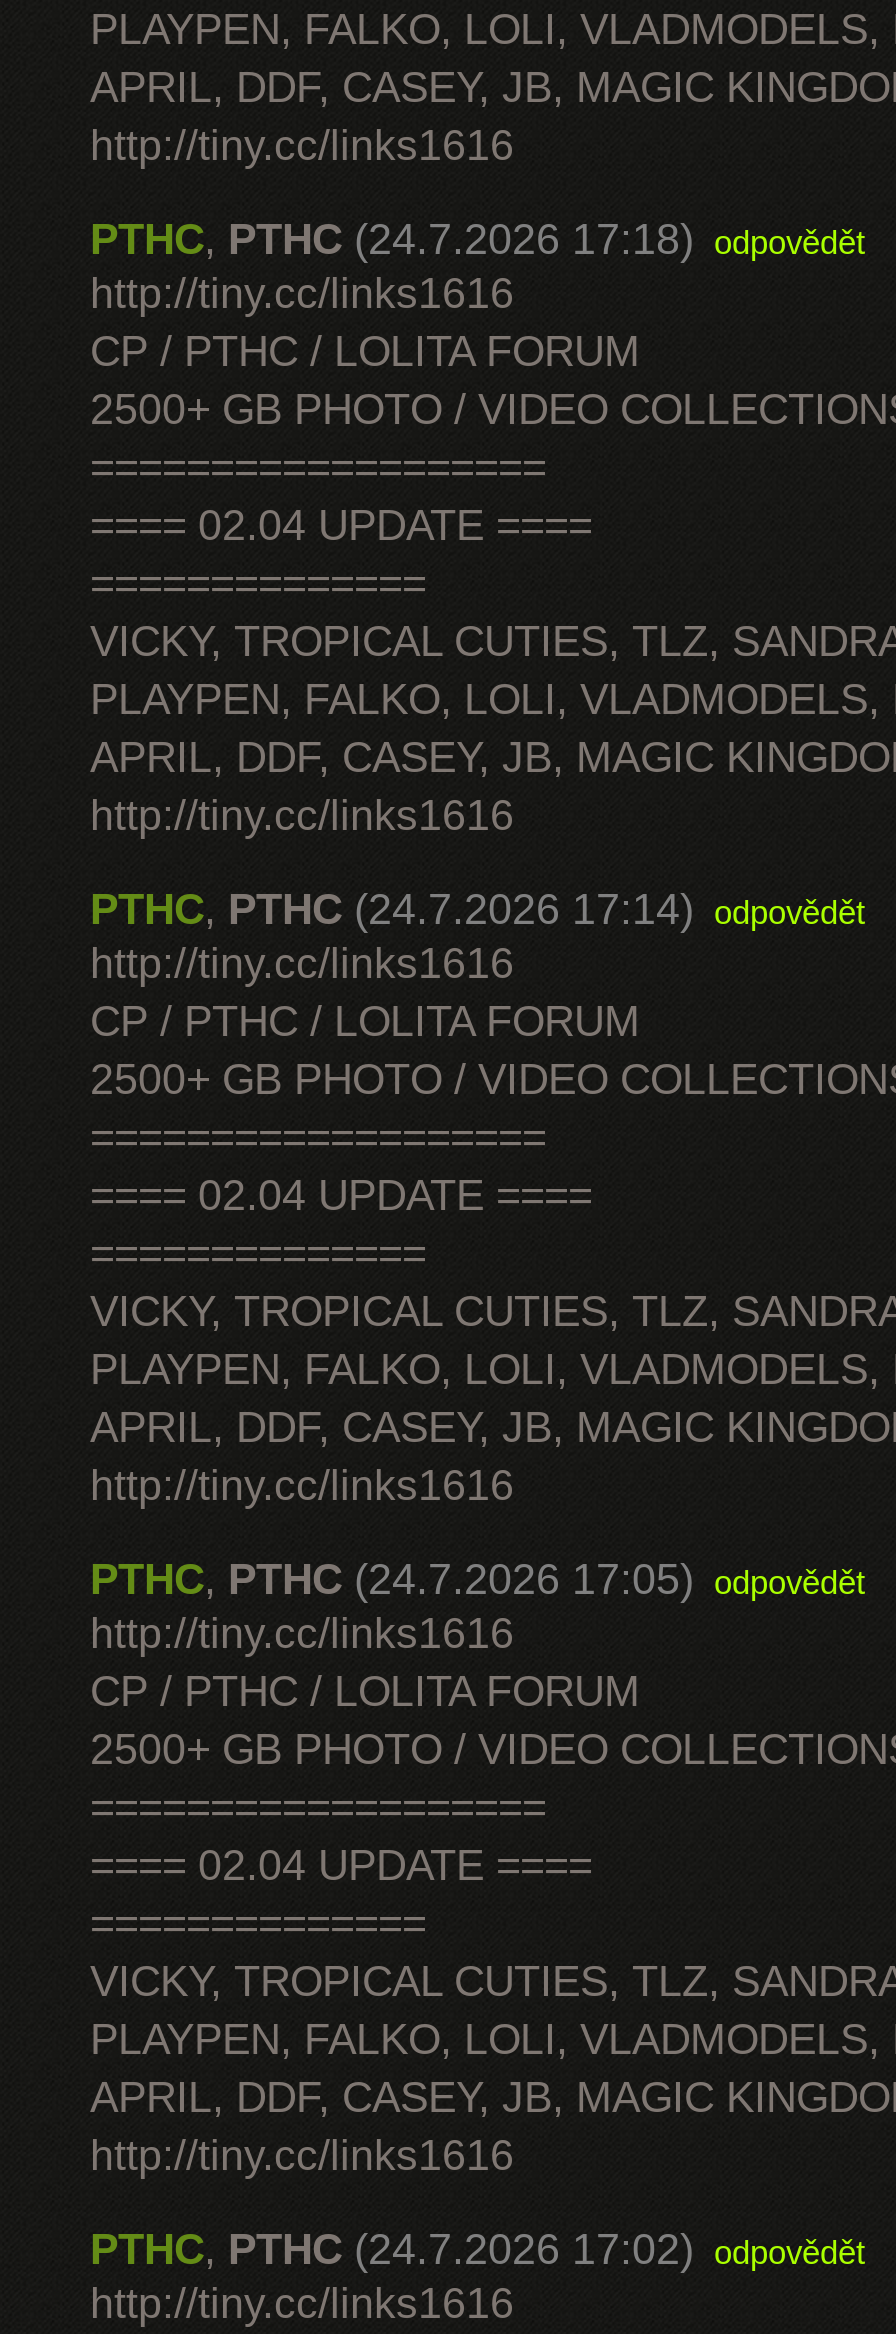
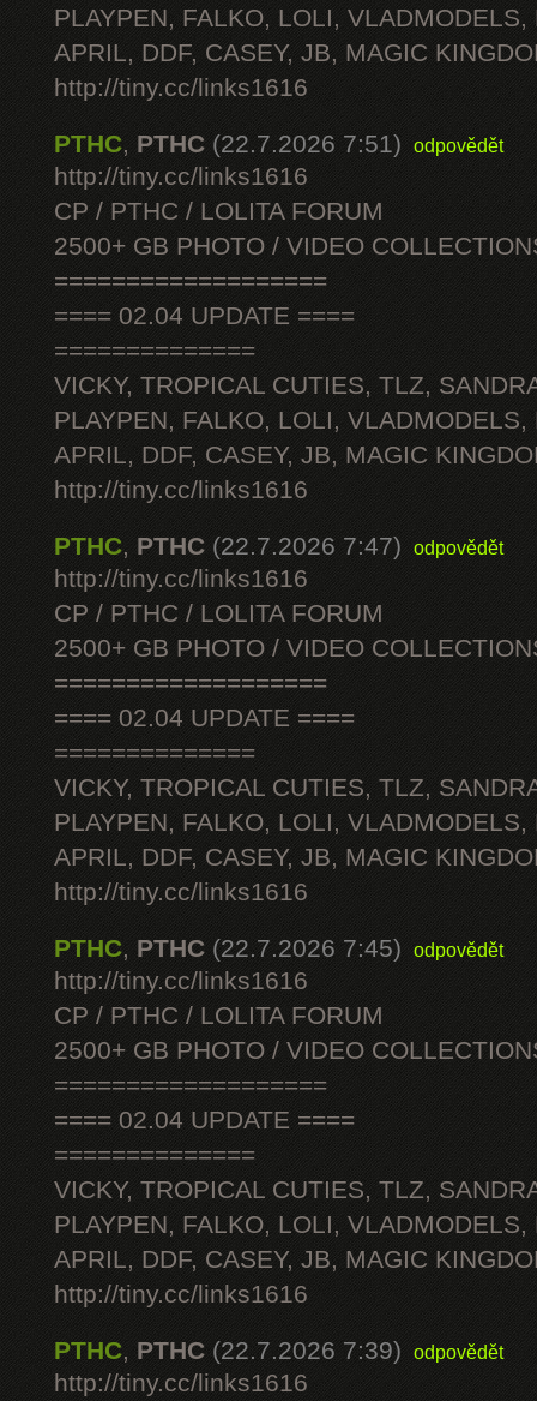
- PTHC, PTHC (24.7.2026 17:18) odpovědět
+ PTHC, PTHC (22.7.2026 7:51) odpovědět

- PTHC, PTHC (24.7.2026 17:14) odpovědět
+ PTHC, PTHC (22.7.2026 7:47) odpovědět

- PTHC, PTHC (24.7.2026 17:05) odpovědět
+ PTHC, PTHC (22.7.2026 7:45) odpovědět

- PTHC, PTHC (24.7.2026 17:02) odpovědět
+ PTHC, PTHC (22.7.2026 7:39) odpovědět
